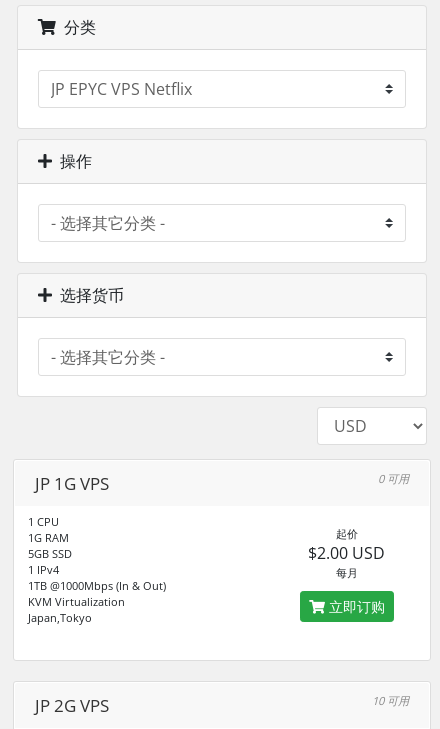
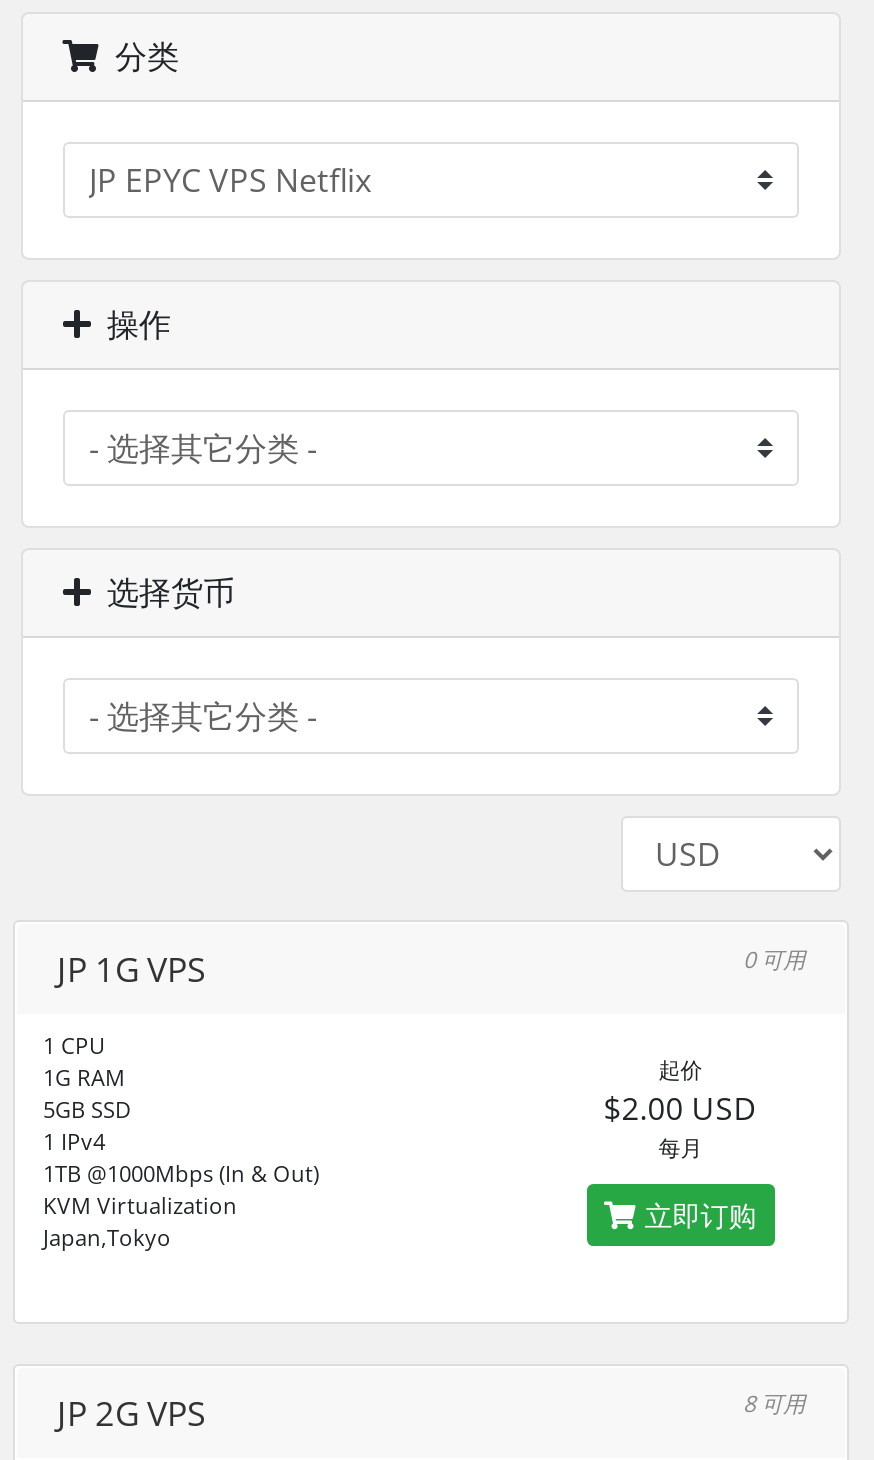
- 10 可用
+ 8 可用
